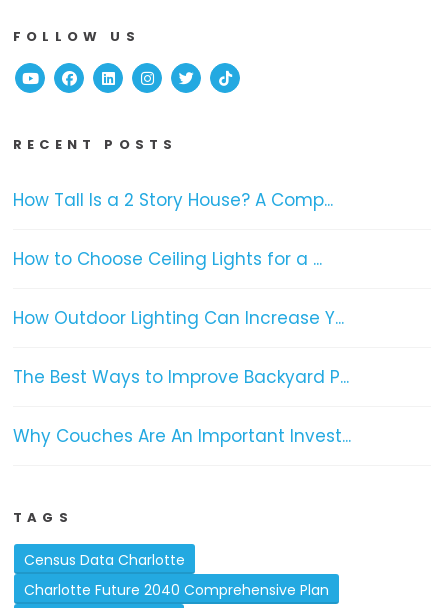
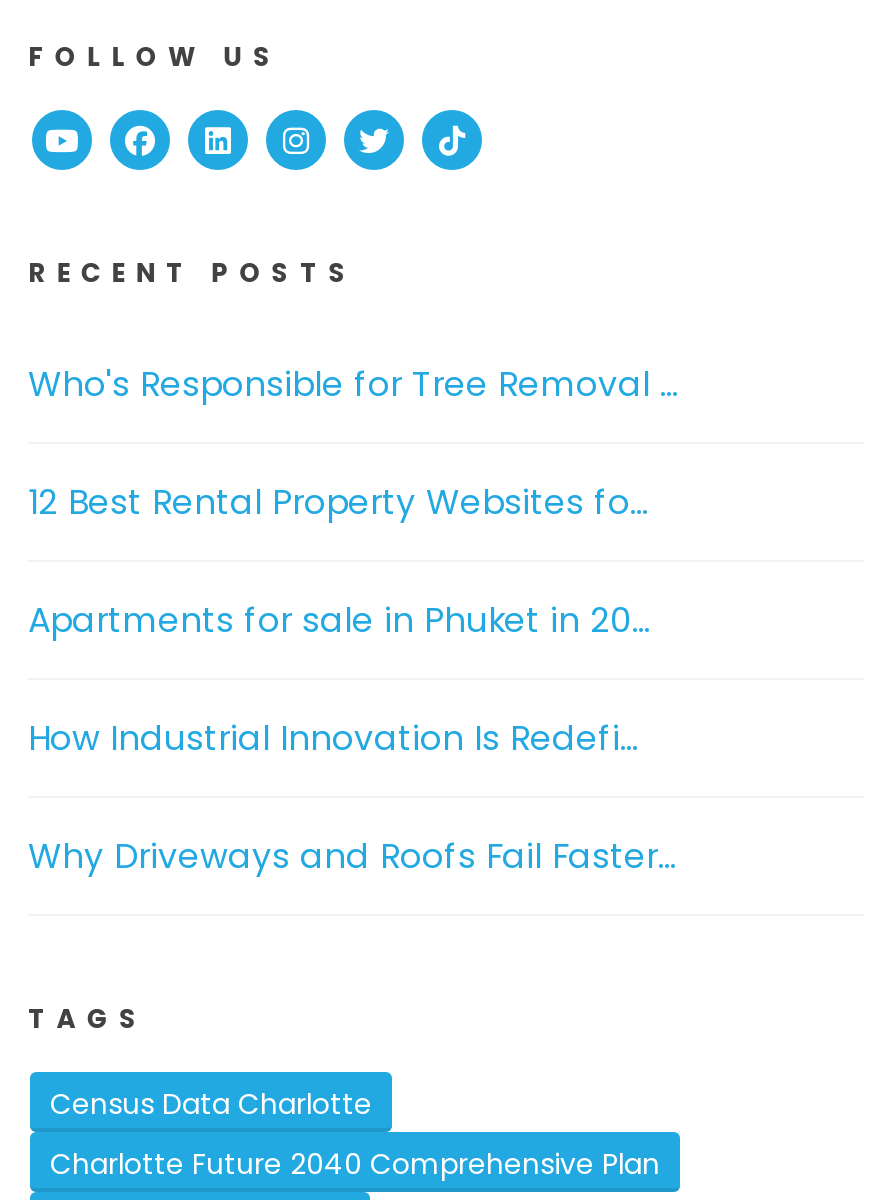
- How Tall Is a 2 Story House? A Comp...
+ Who's Responsible for Tree Removal ...

- How to Choose Ceiling Lights for a ...
+ 12 Best Rental Property Websites fo...

- How Outdoor Lighting Can Increase Y...
+ Apartments for sale in Phuket in 20...

- The Best Ways to Improve Backyard P...
+ How Industrial Innovation Is Redefi...

- Why Couches Are An Important Invest...
+ Why Driveways and Roofs Fail Faster...
